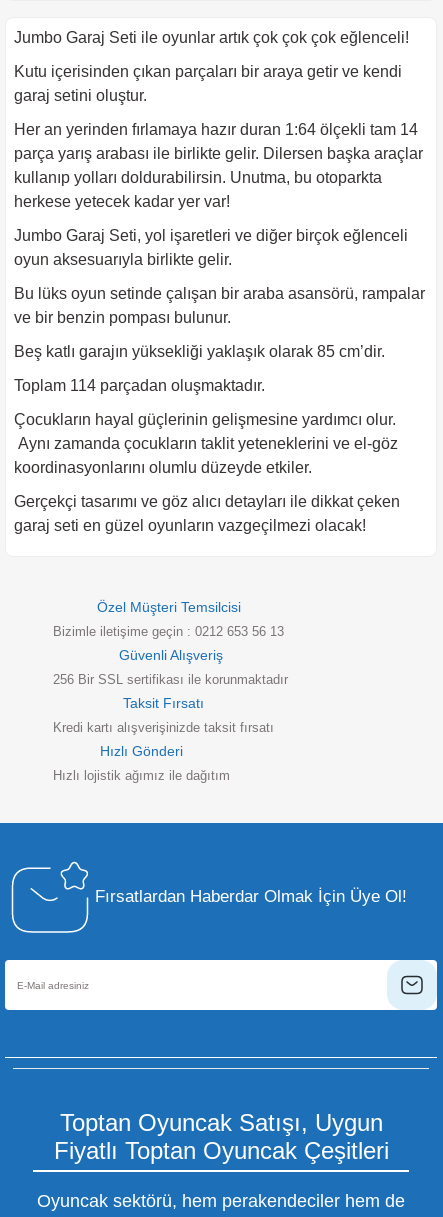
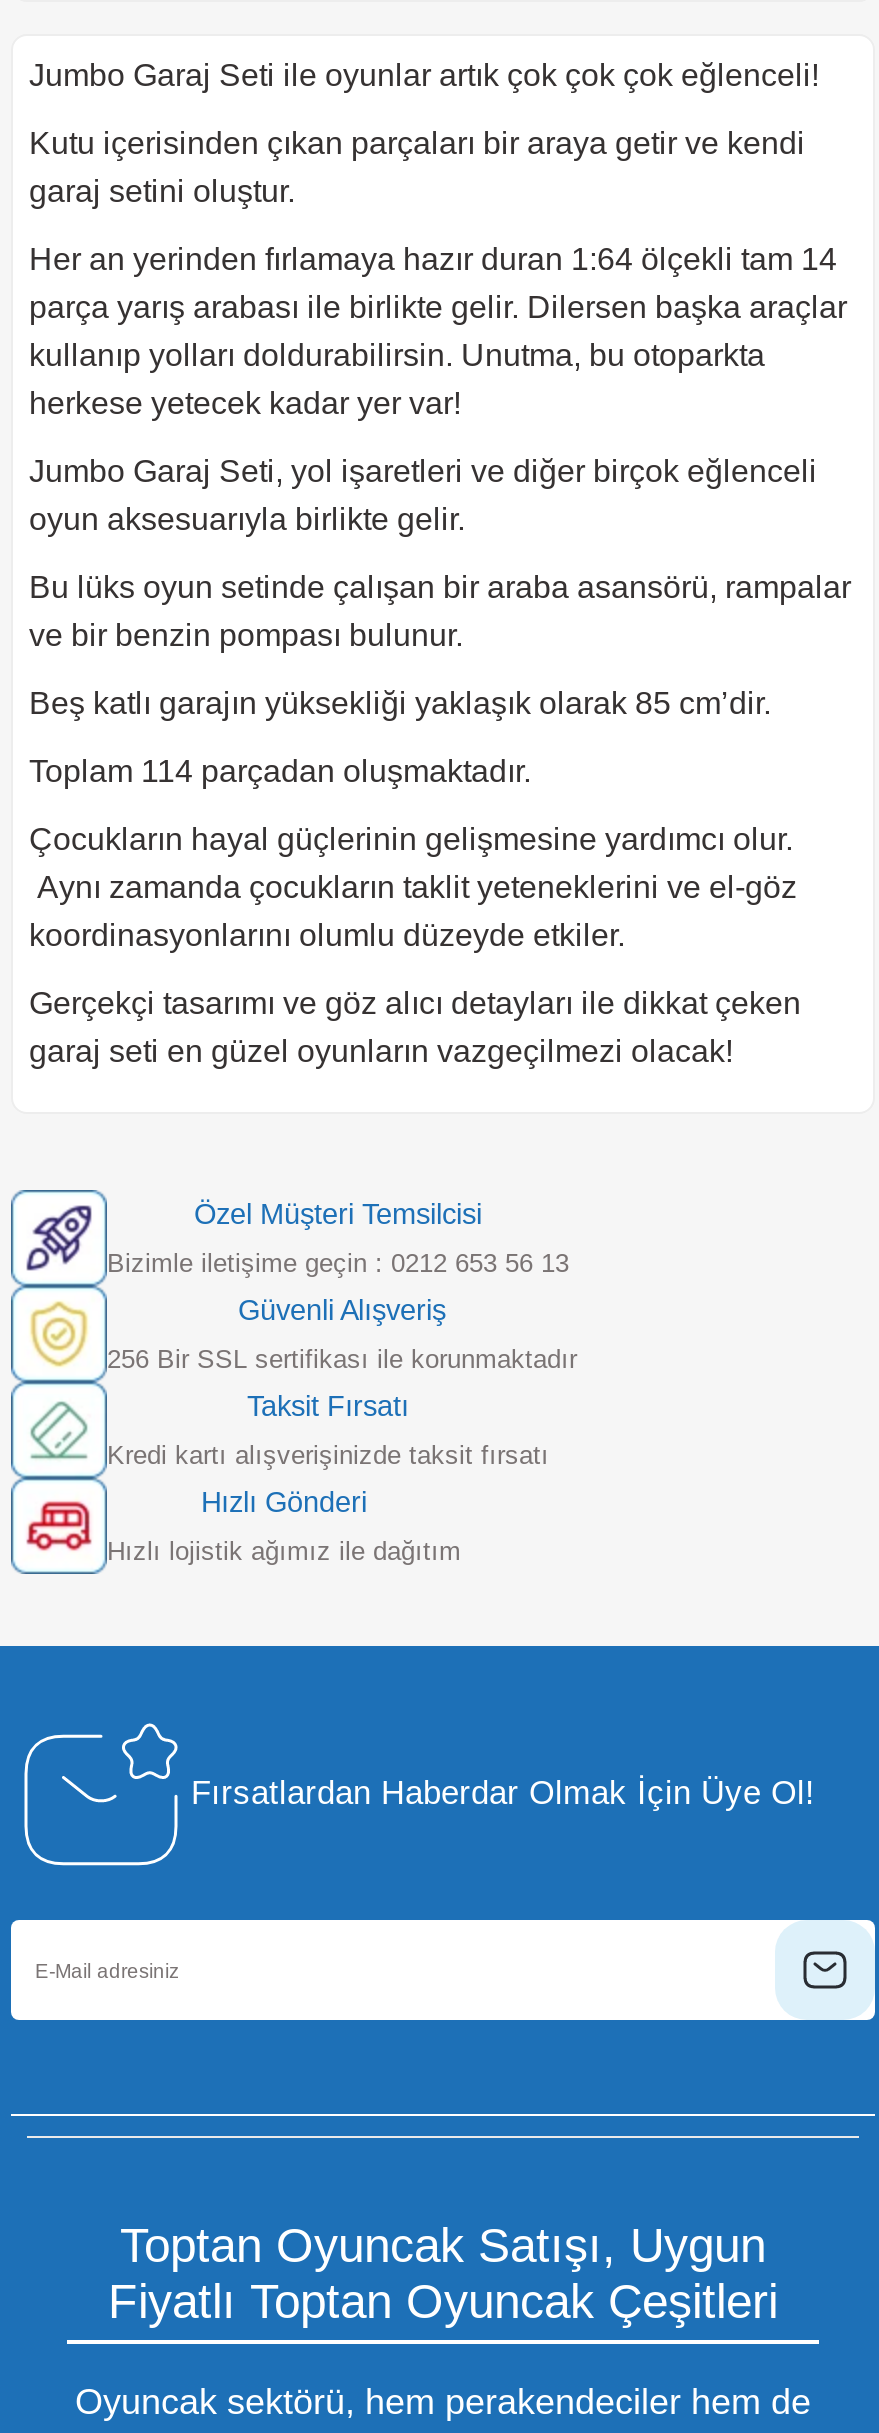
+ [image]
